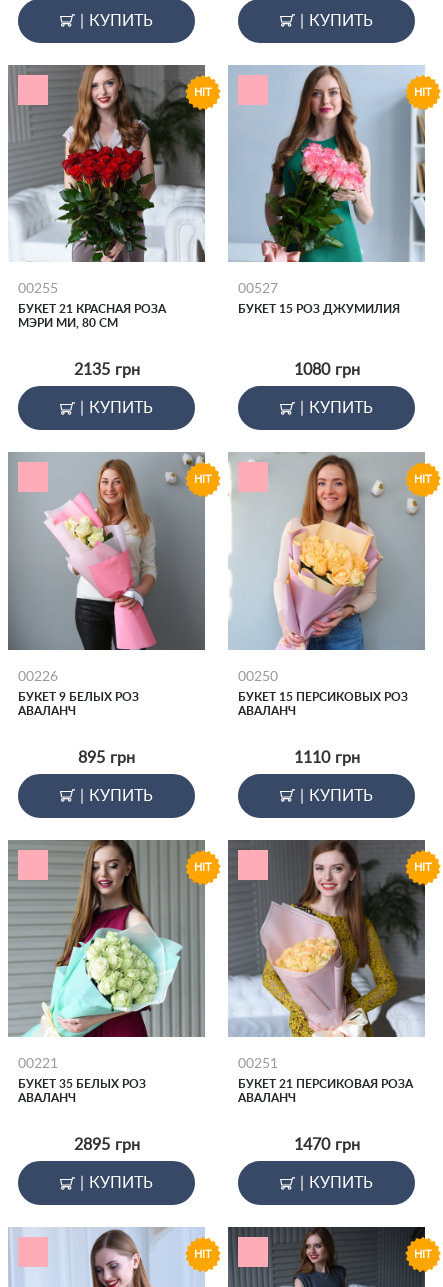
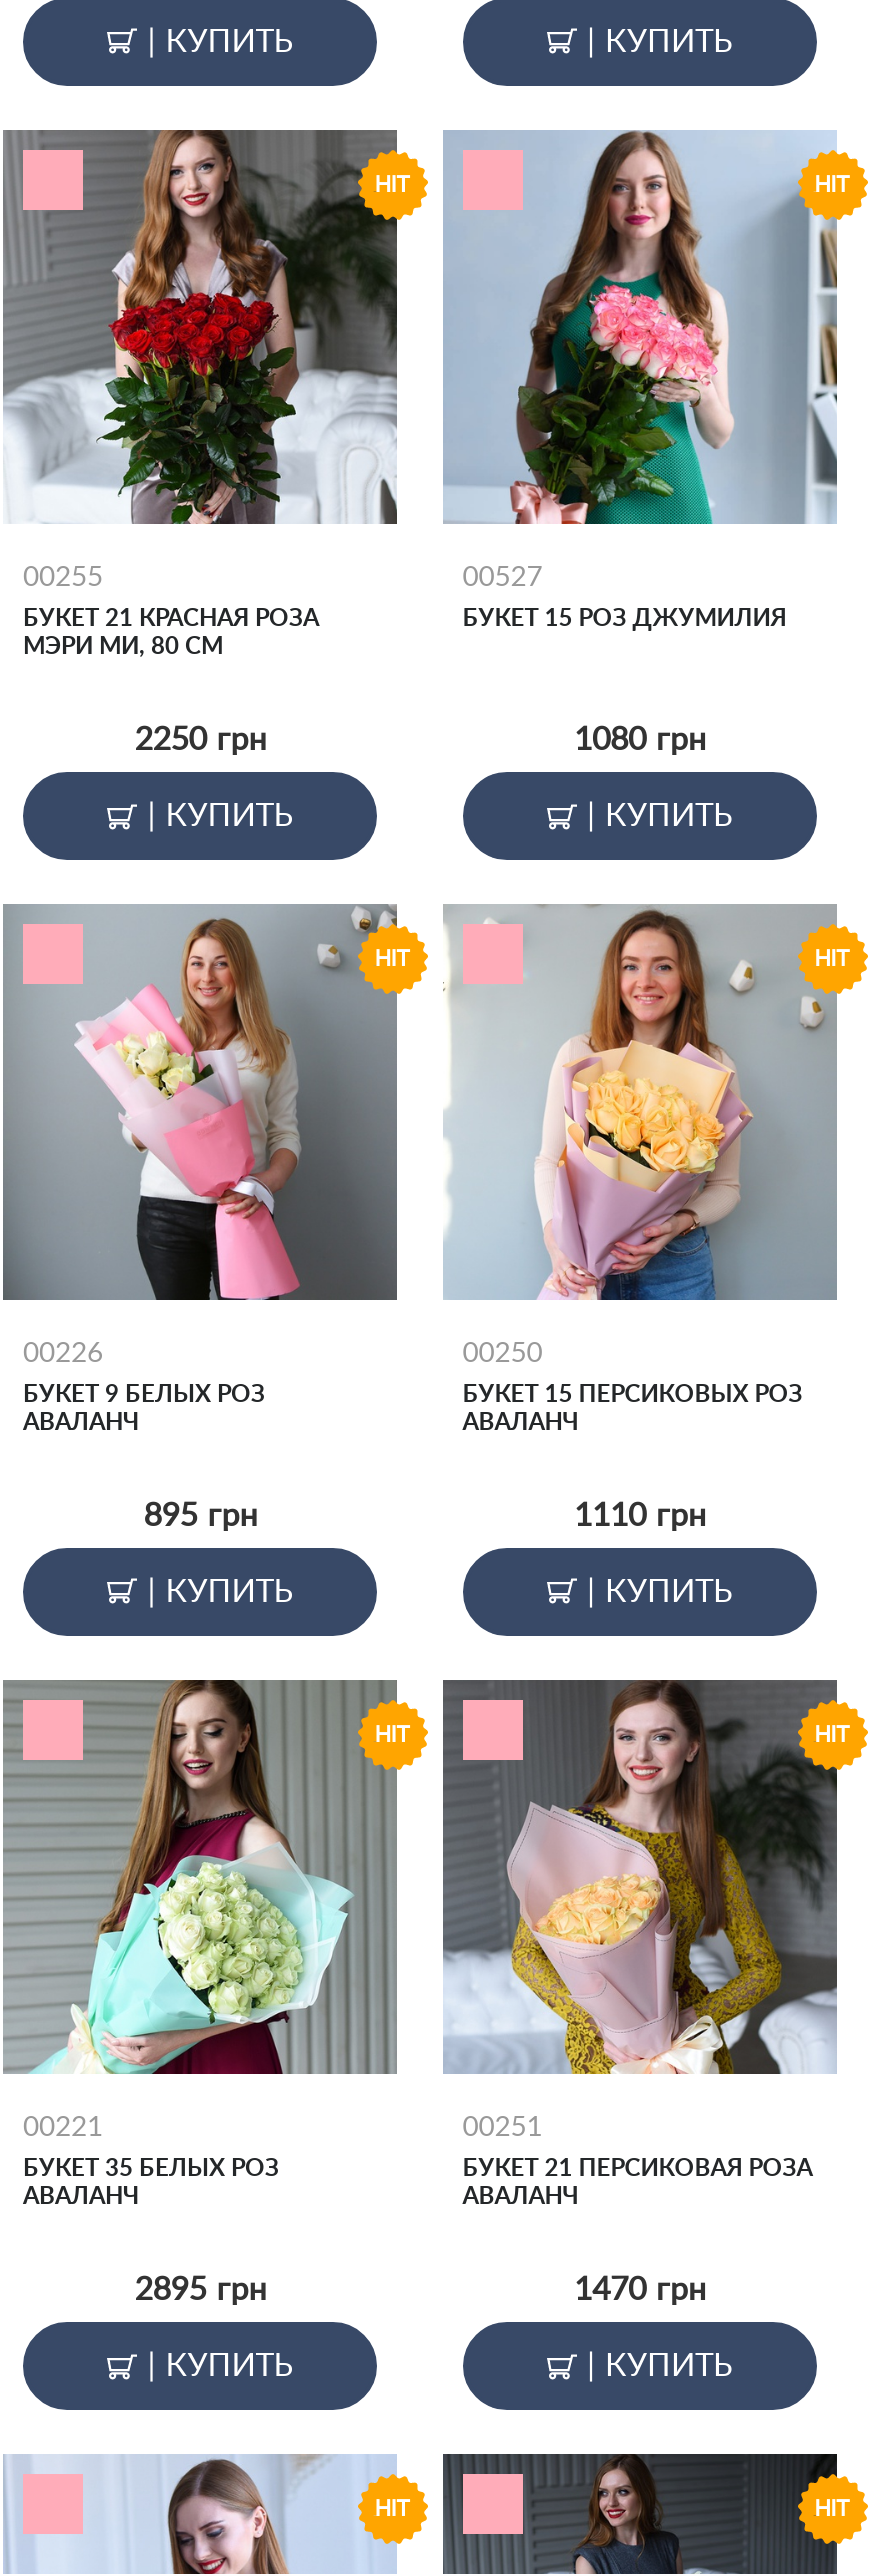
- 2135 грн
+ 2250 грн
